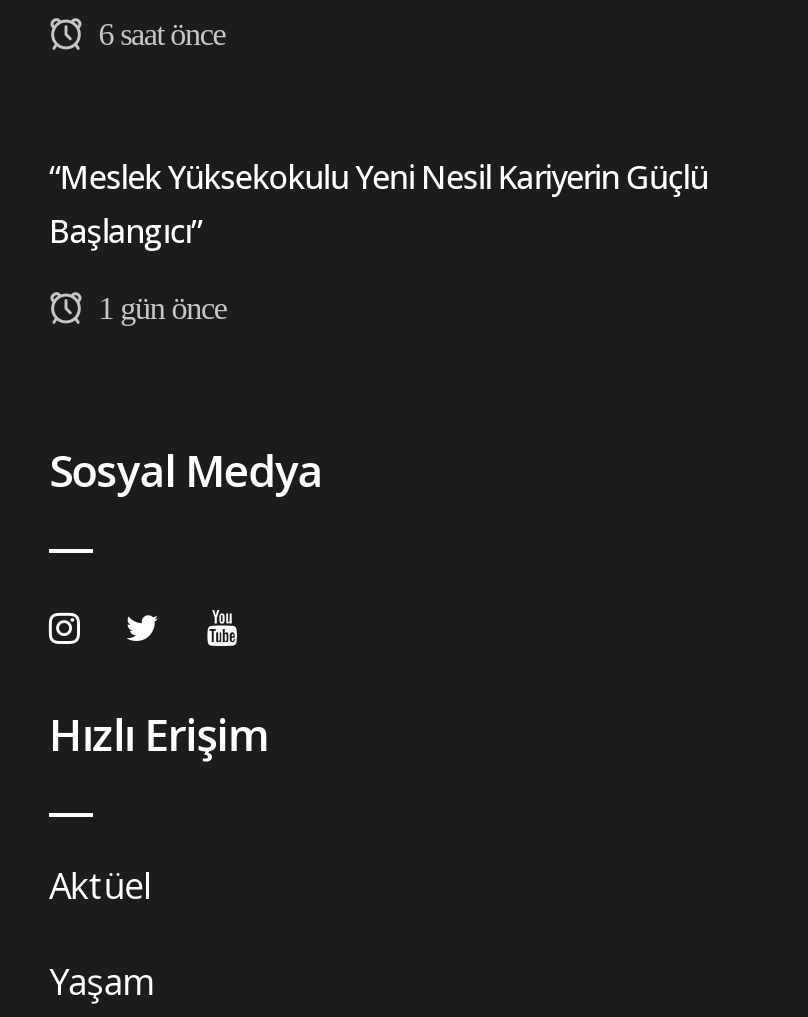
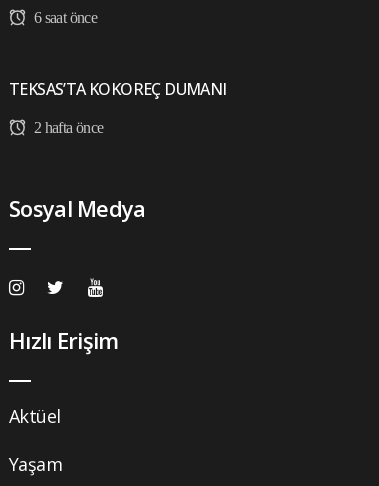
- “Meslek Yüksekokulu Yeni Nesil Kariyerin Güçlü
- Başlangıcı”
+ TEKSAS’TA KOKOREÇ DUMANI

- 1 gün önce
+ 2 hafta önce
